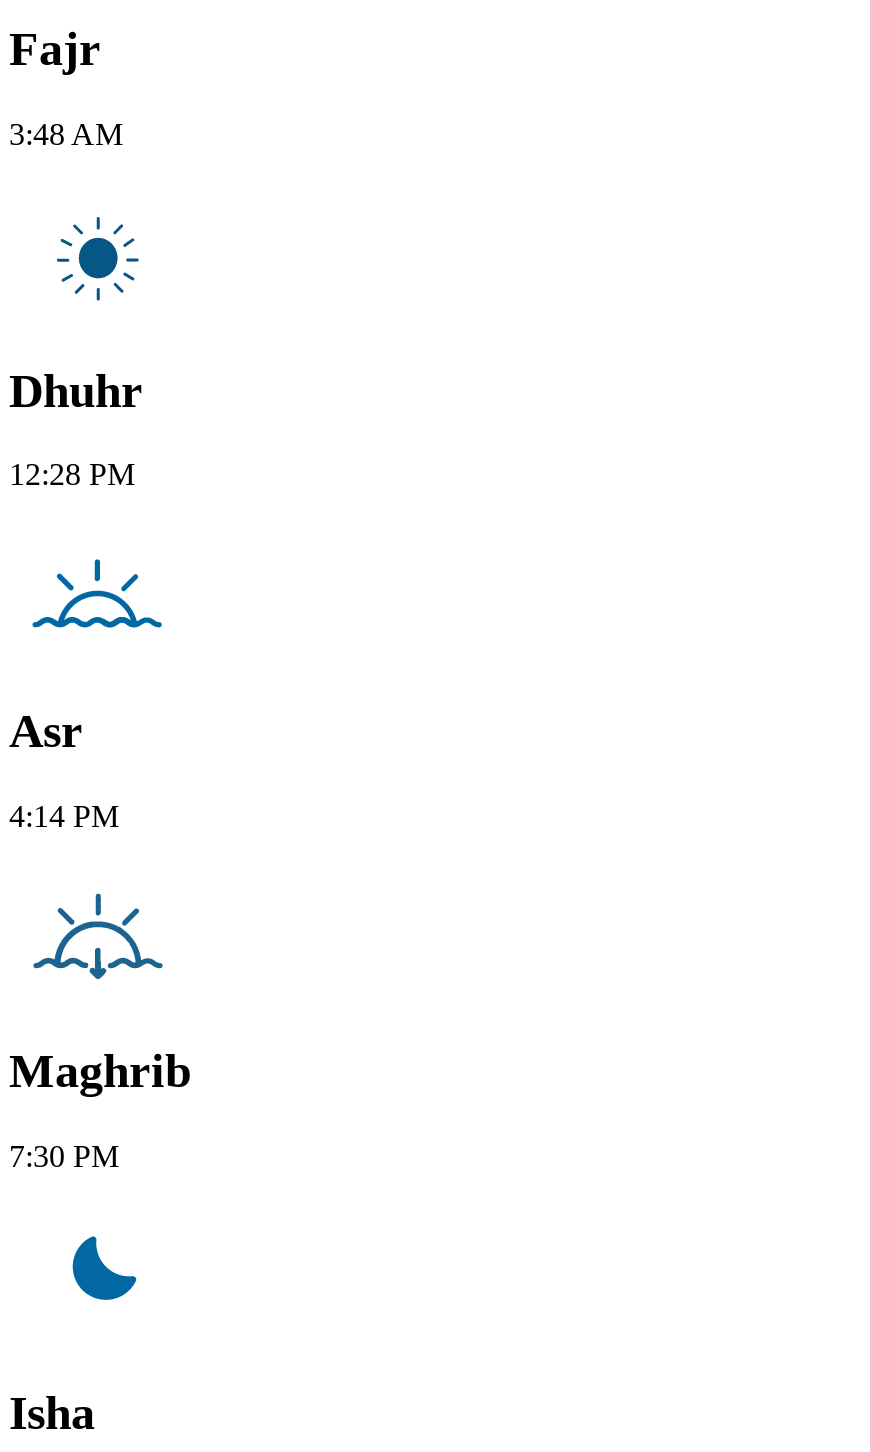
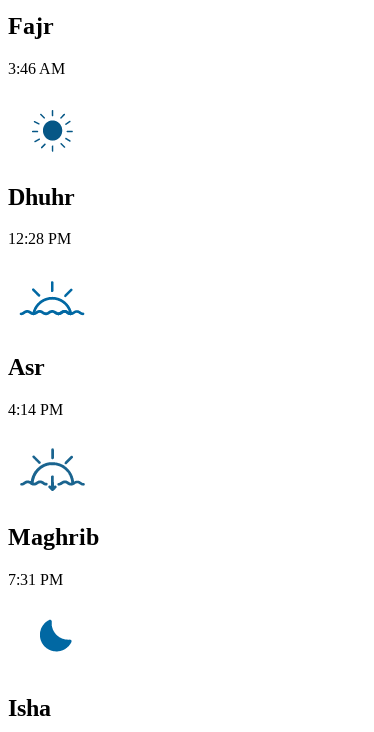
- 3:48 AM
+ 3:46 AM

- 7:30 PM
+ 7:31 PM
